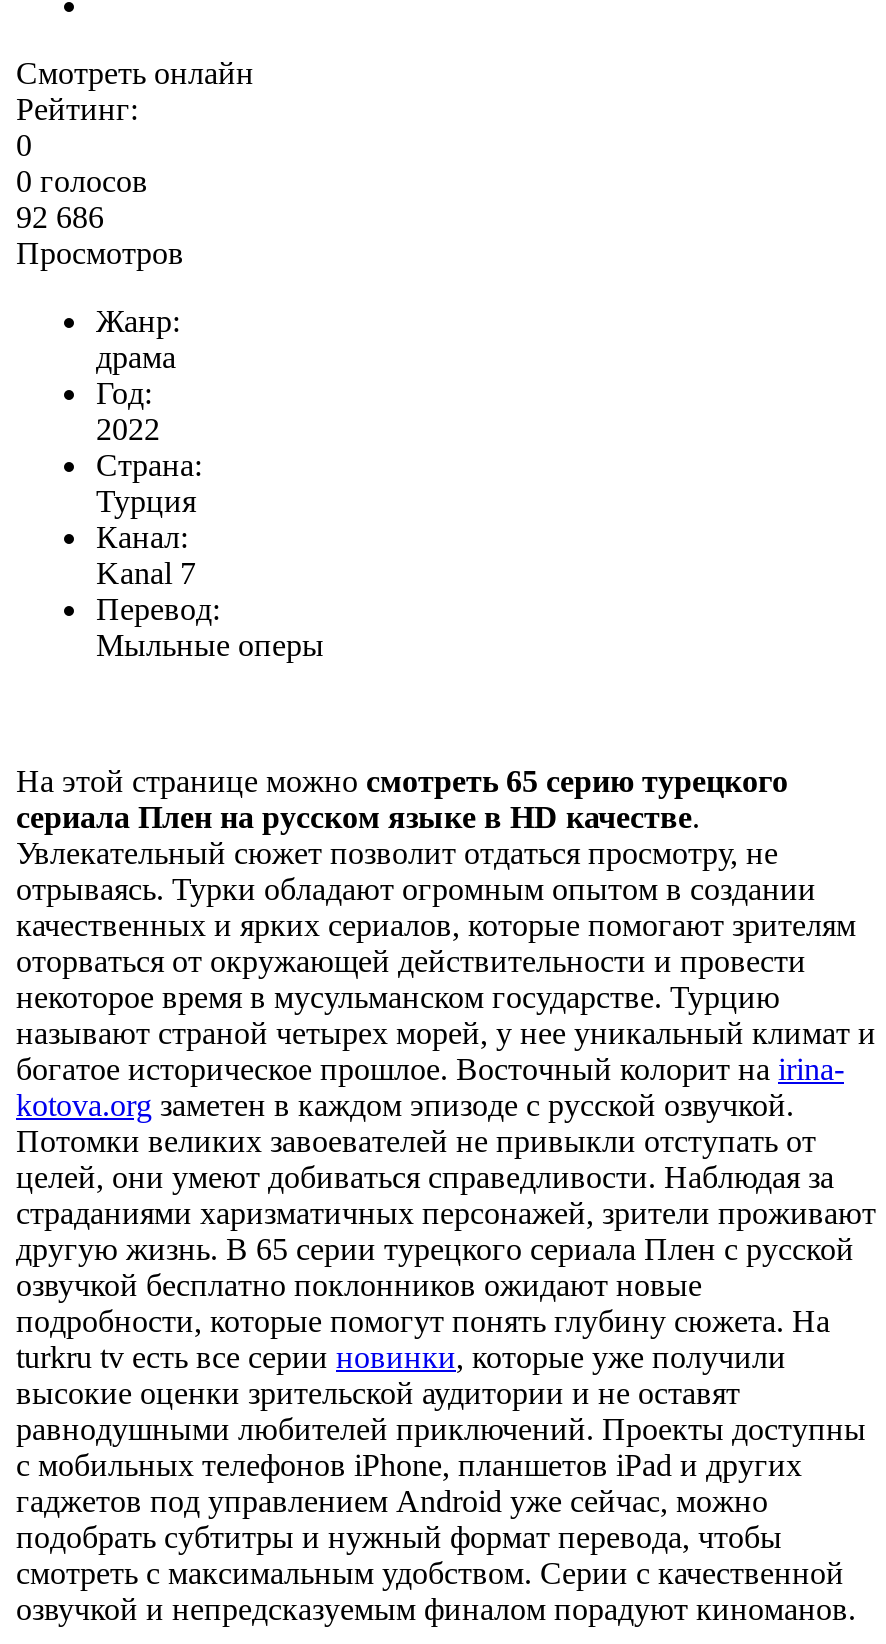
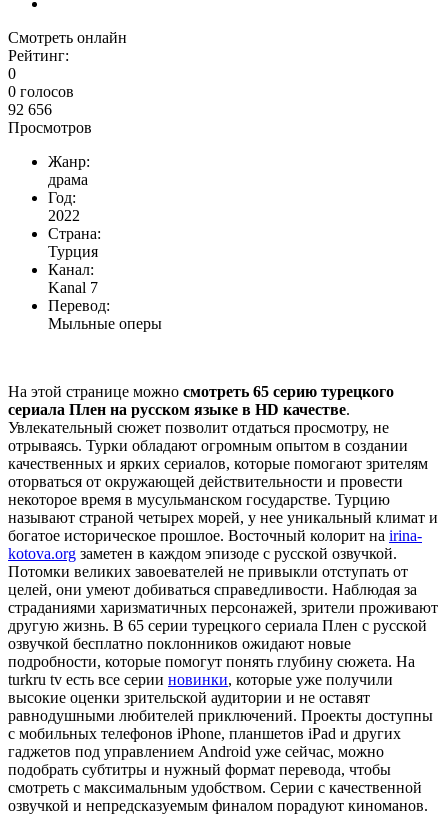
- 92 686
+ 92 656
